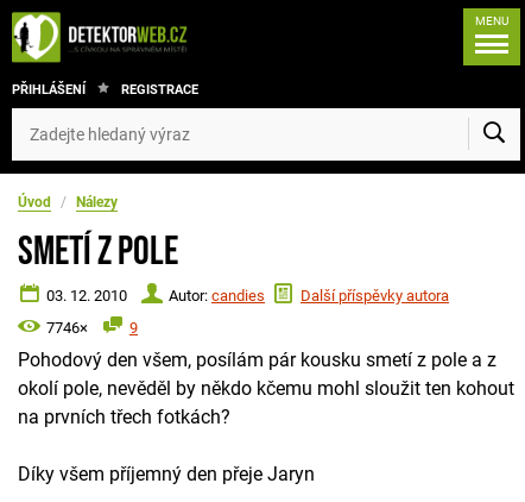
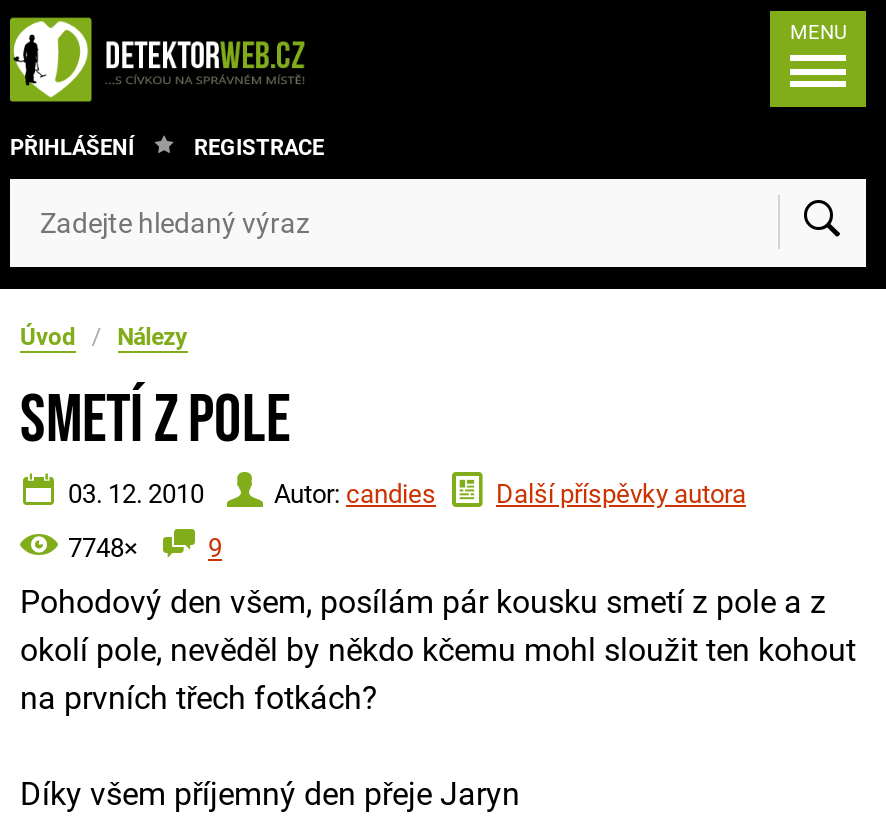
- 7746×
+ 7748×
